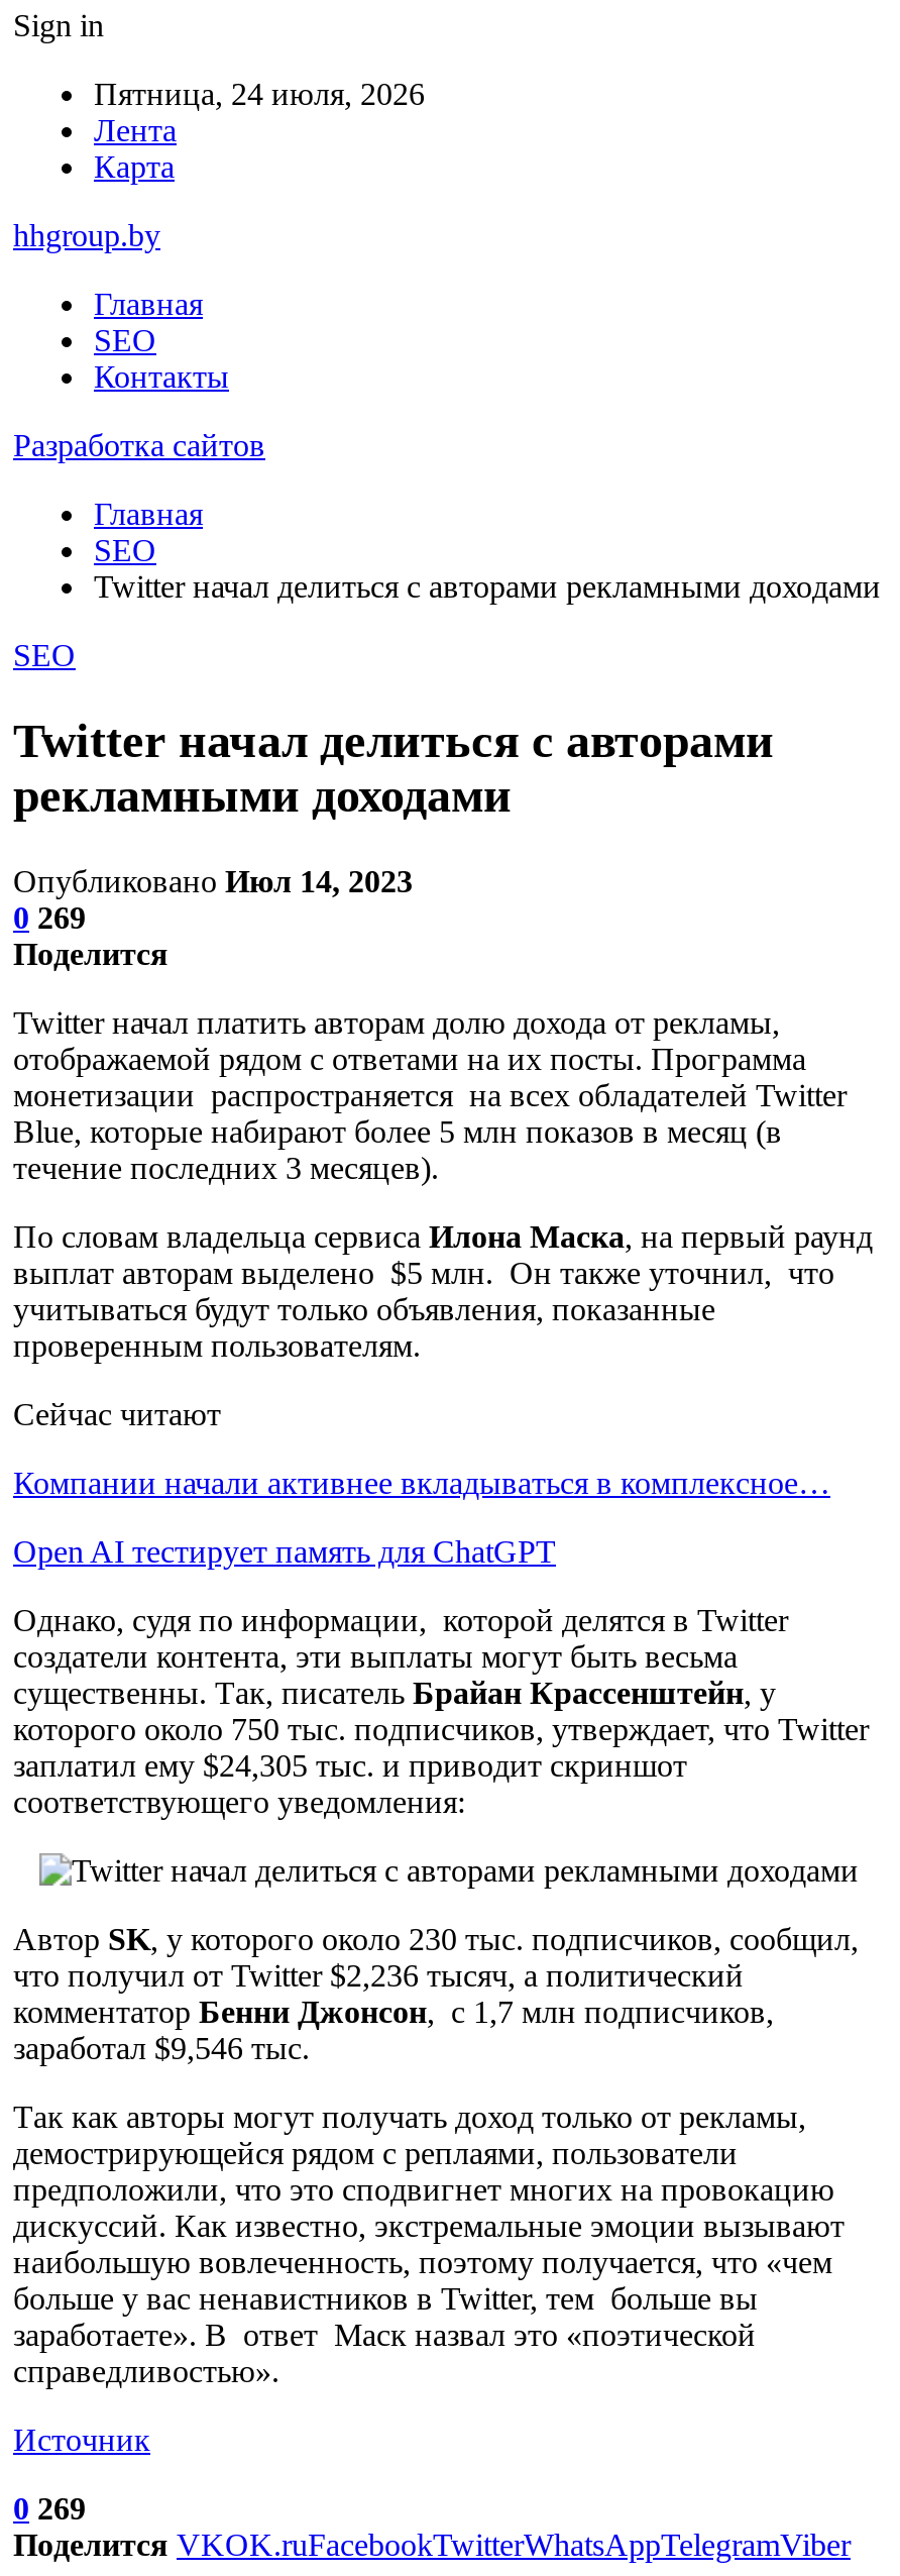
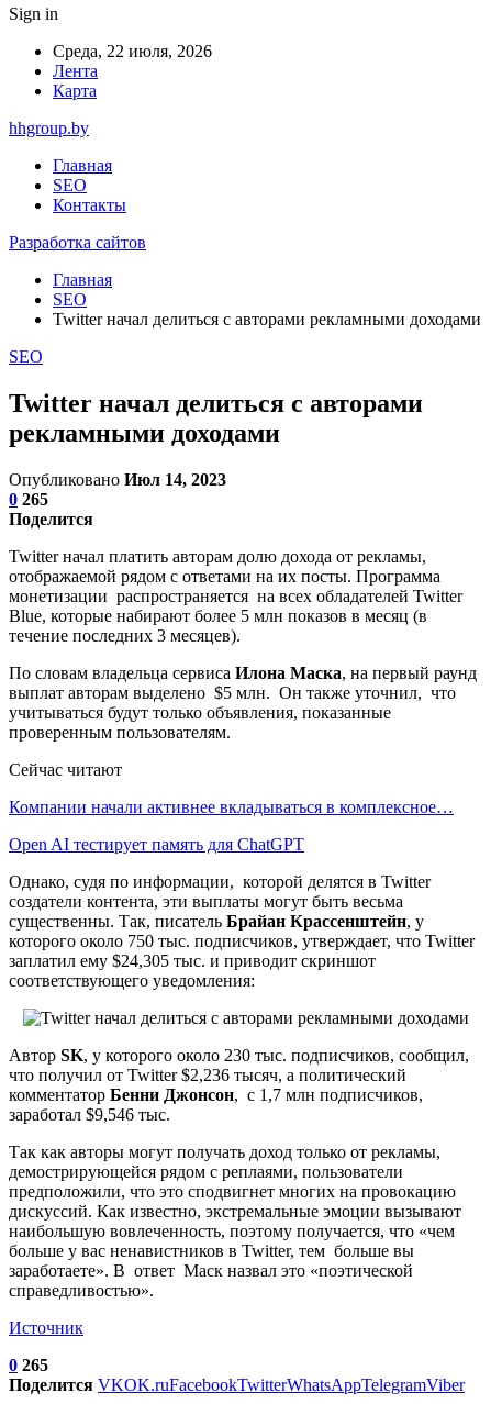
- Пятница, 24 июля, 2026
+ Среда, 22 июля, 2026

- 0 269
+ 0 265

- 0 269
+ 0 265
